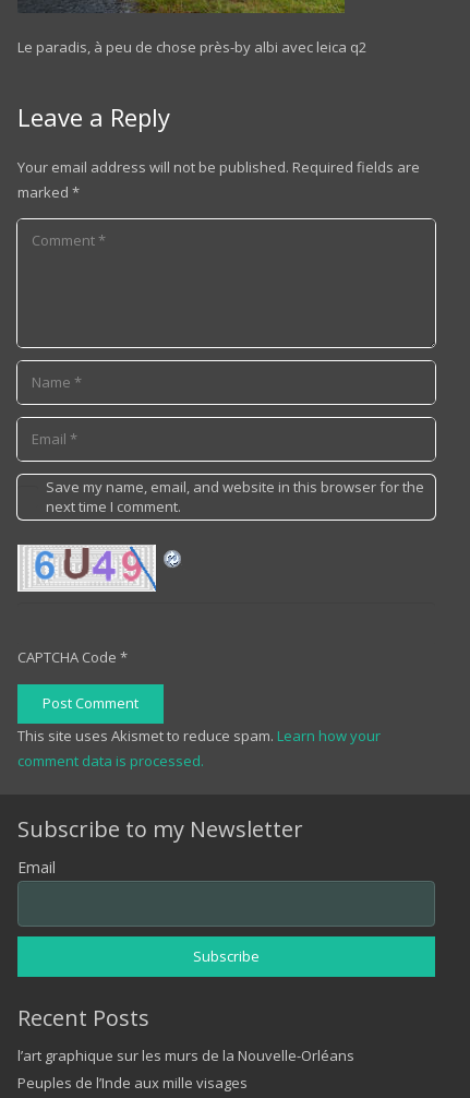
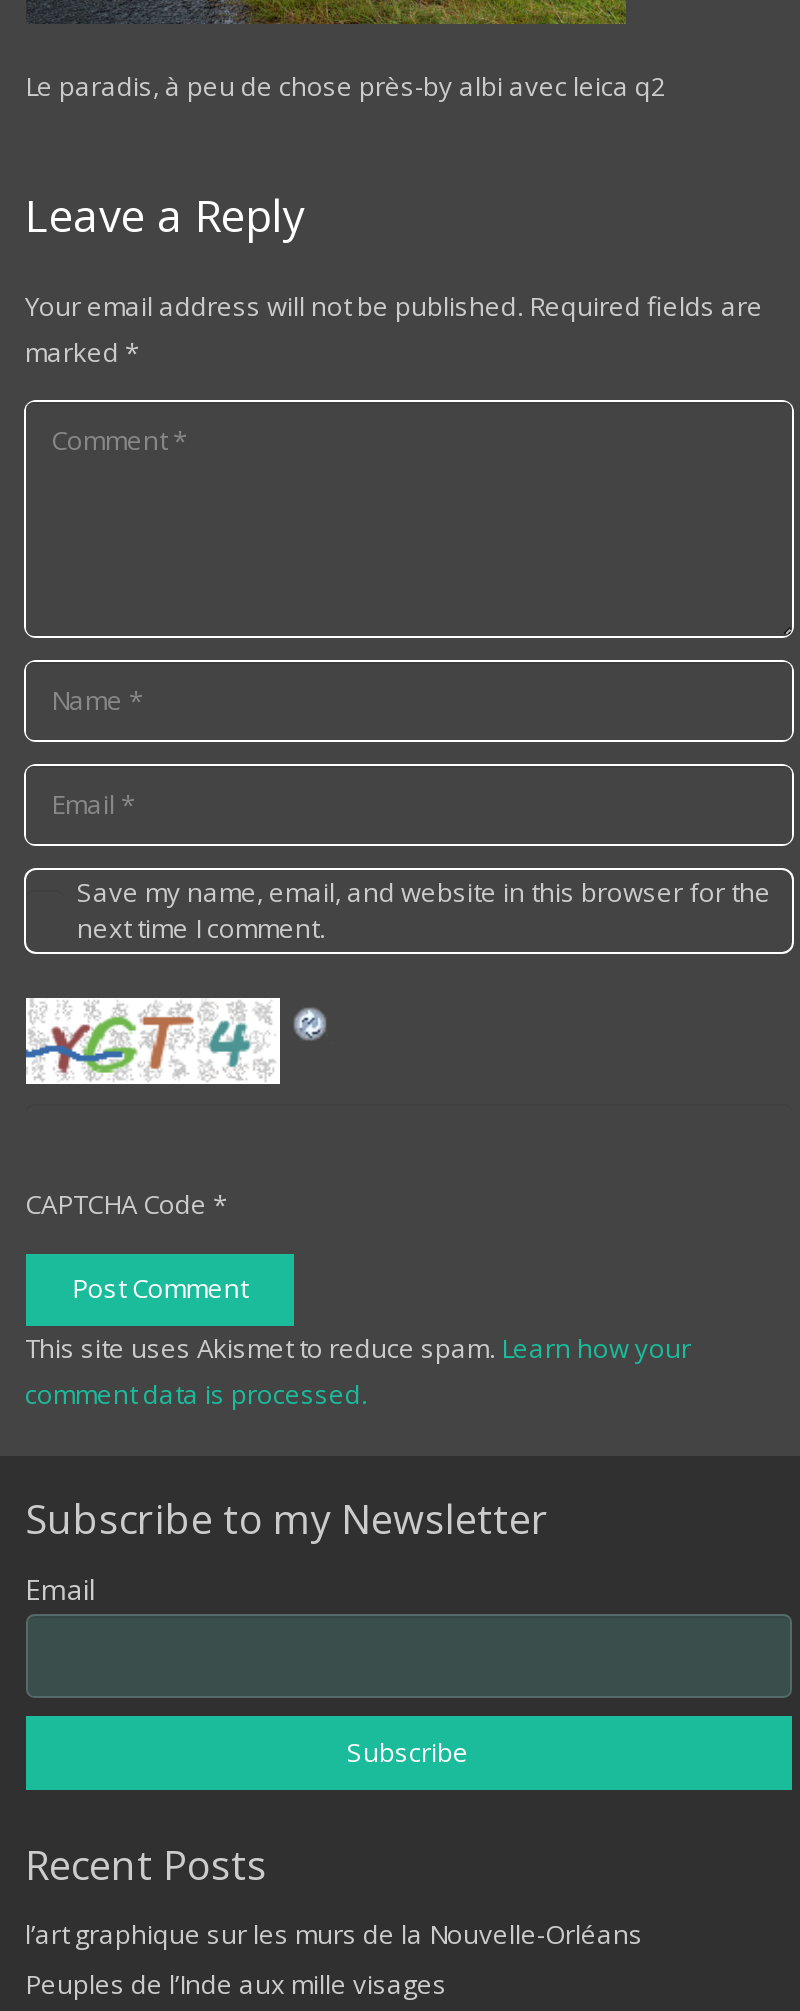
- [image]
+ [image]
